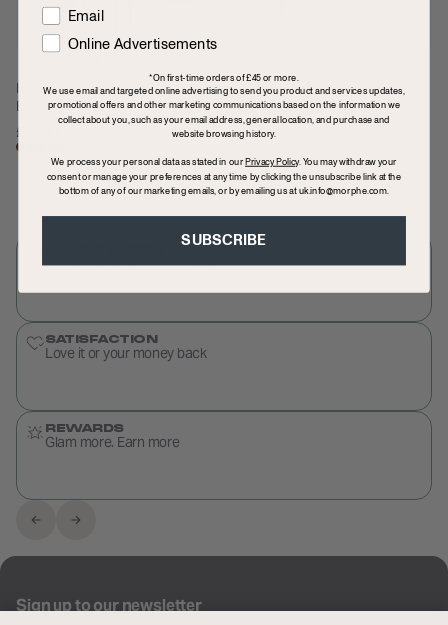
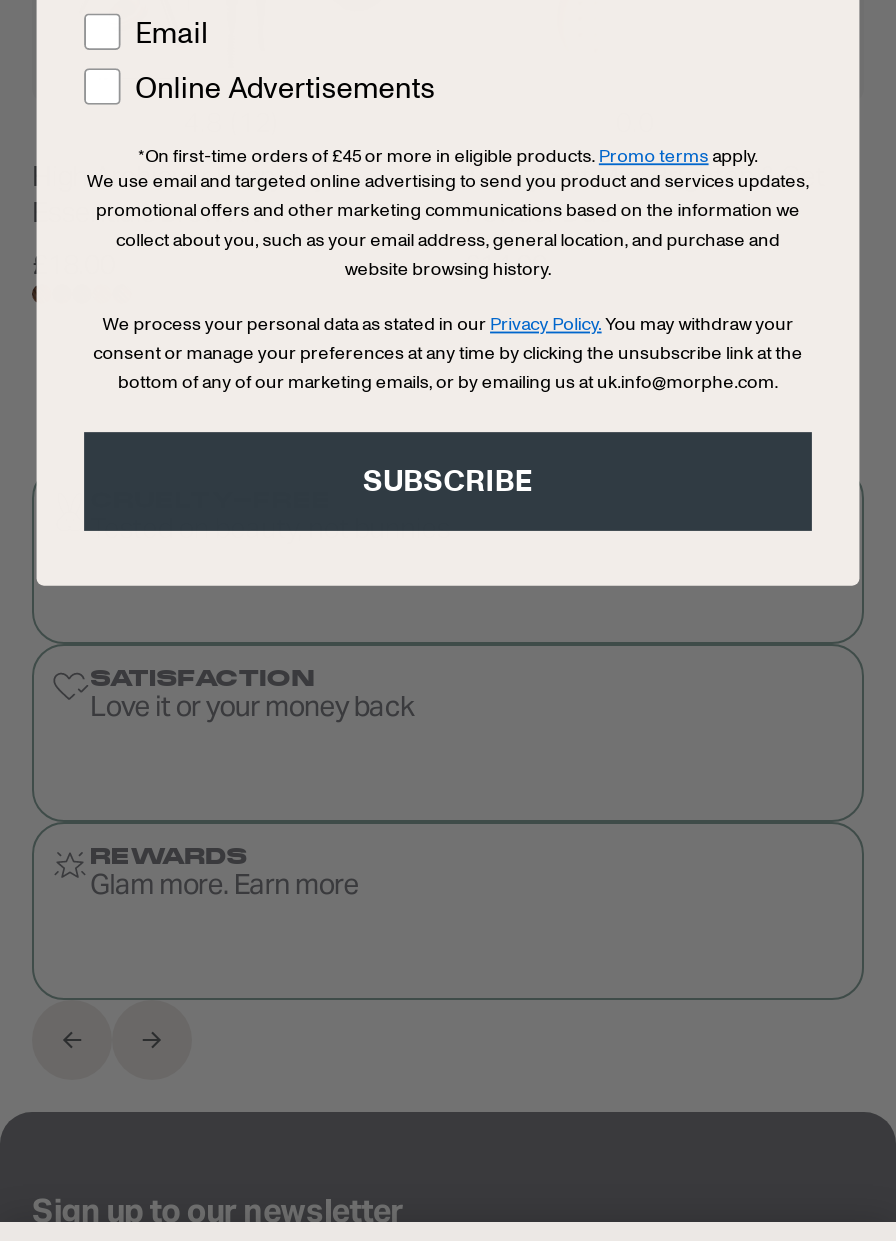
- *On first-time orders of £45 or more.
+ *On first-time orders of £45 or more in eligible products. Promo terms apply.
